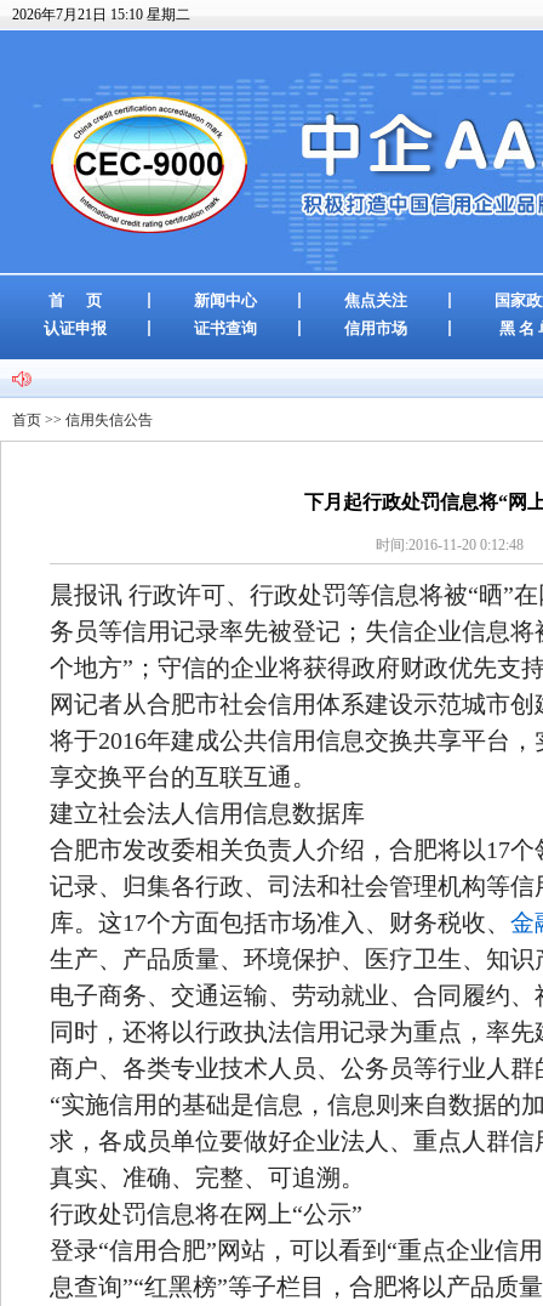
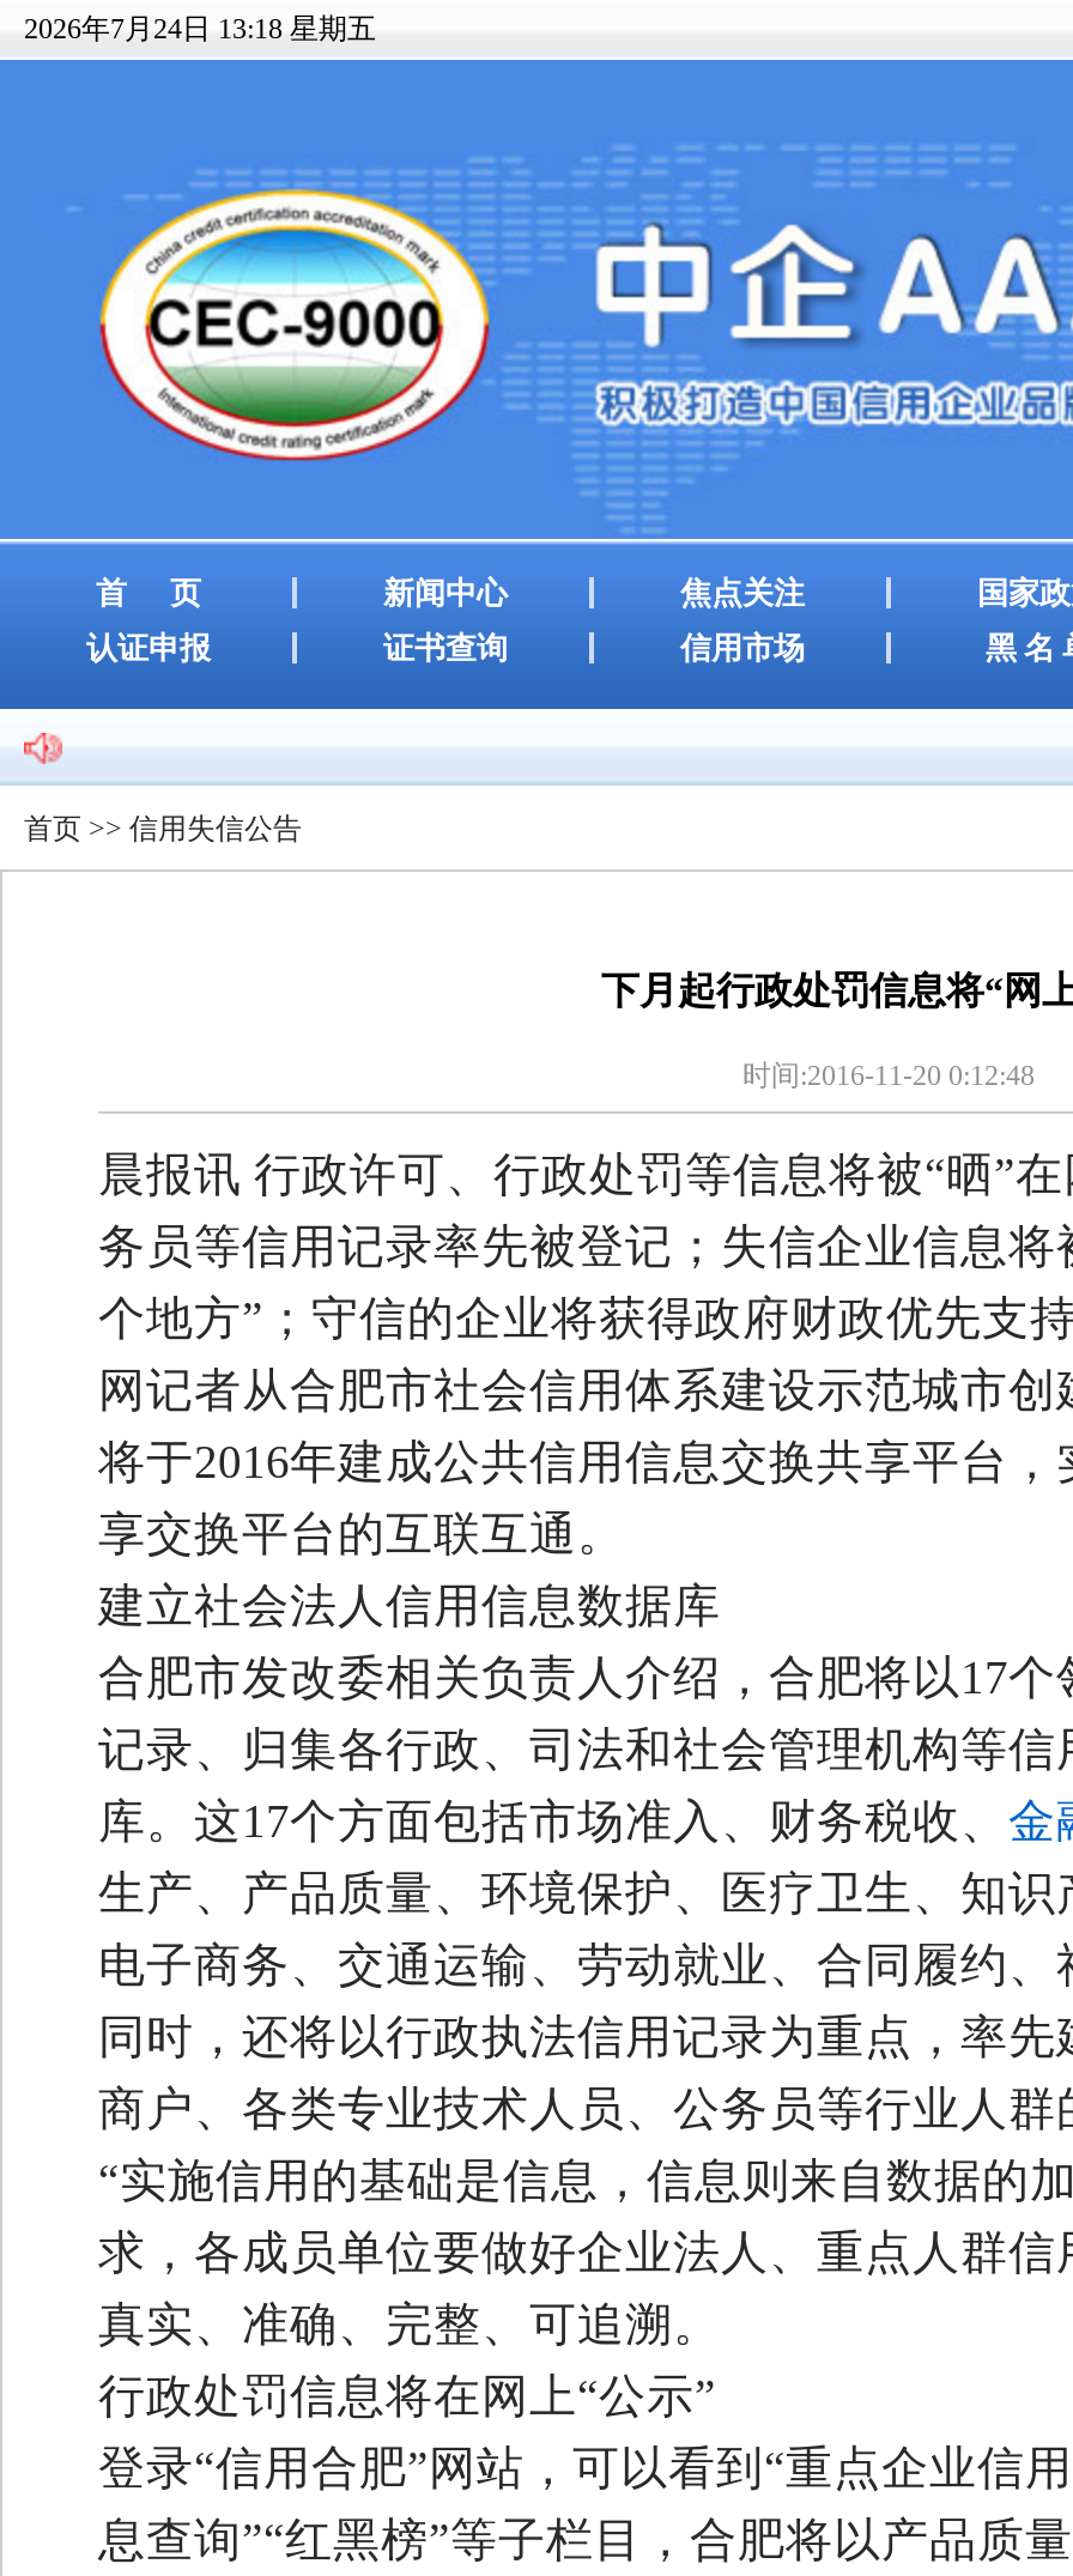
- 2026年7月21日 15:10 星期二
+ 2026年7月24日 13:18 星期五
